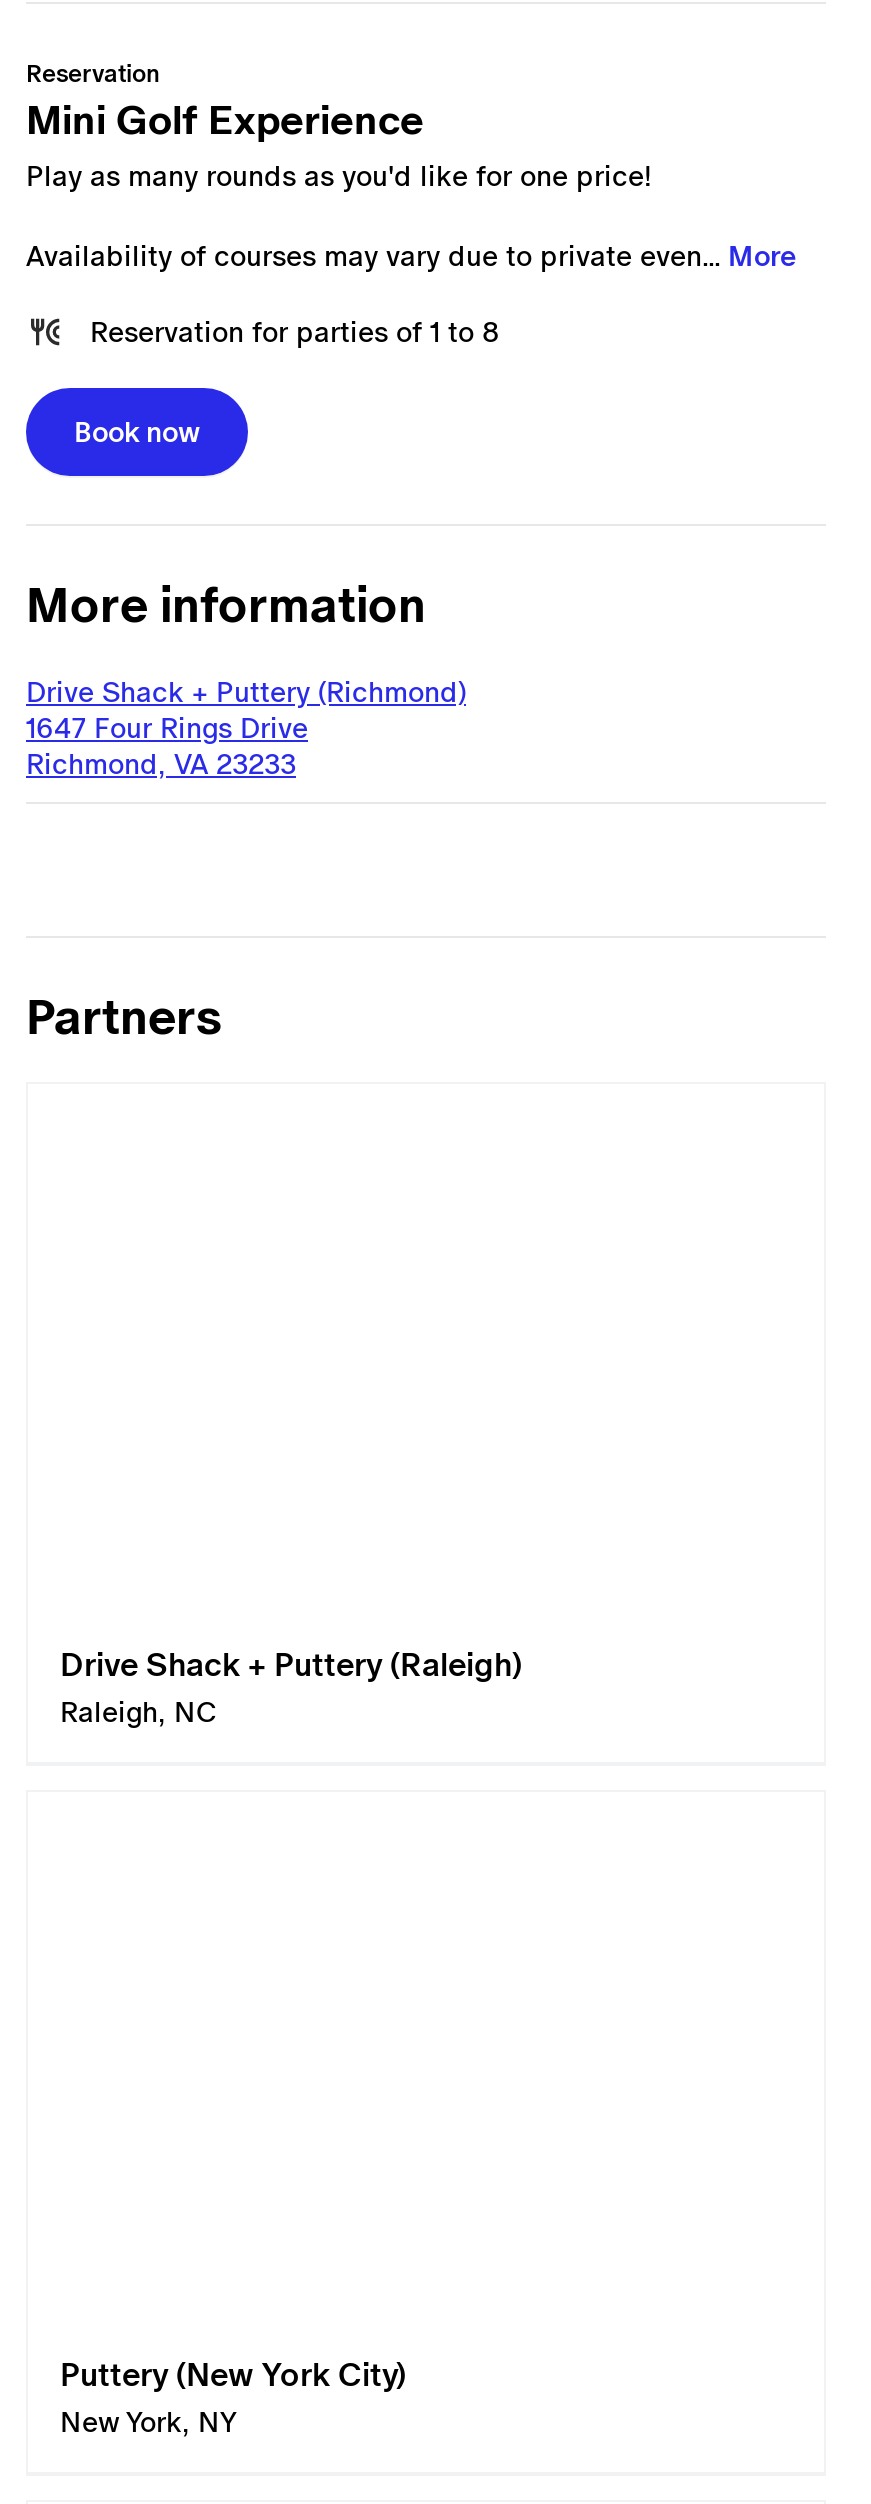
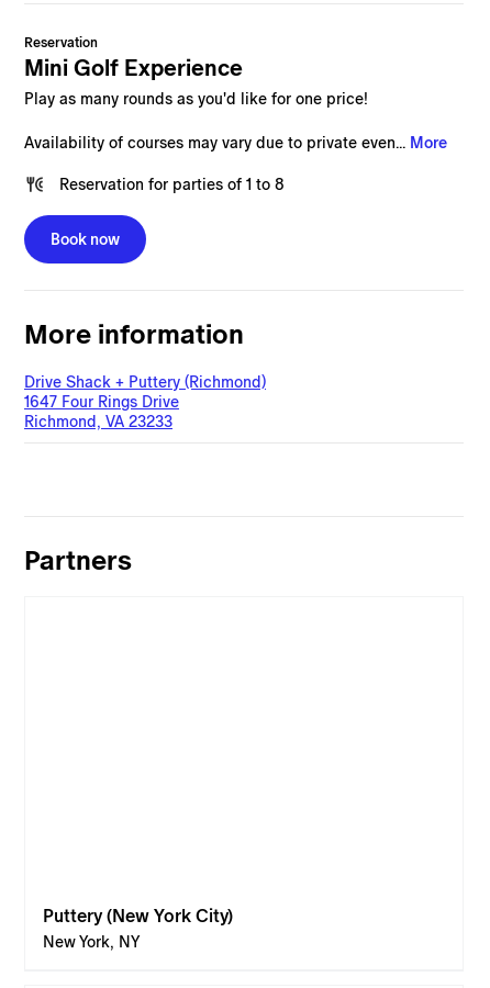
- Drive Shack + Puttery (Raleigh)
- Raleigh, NC
